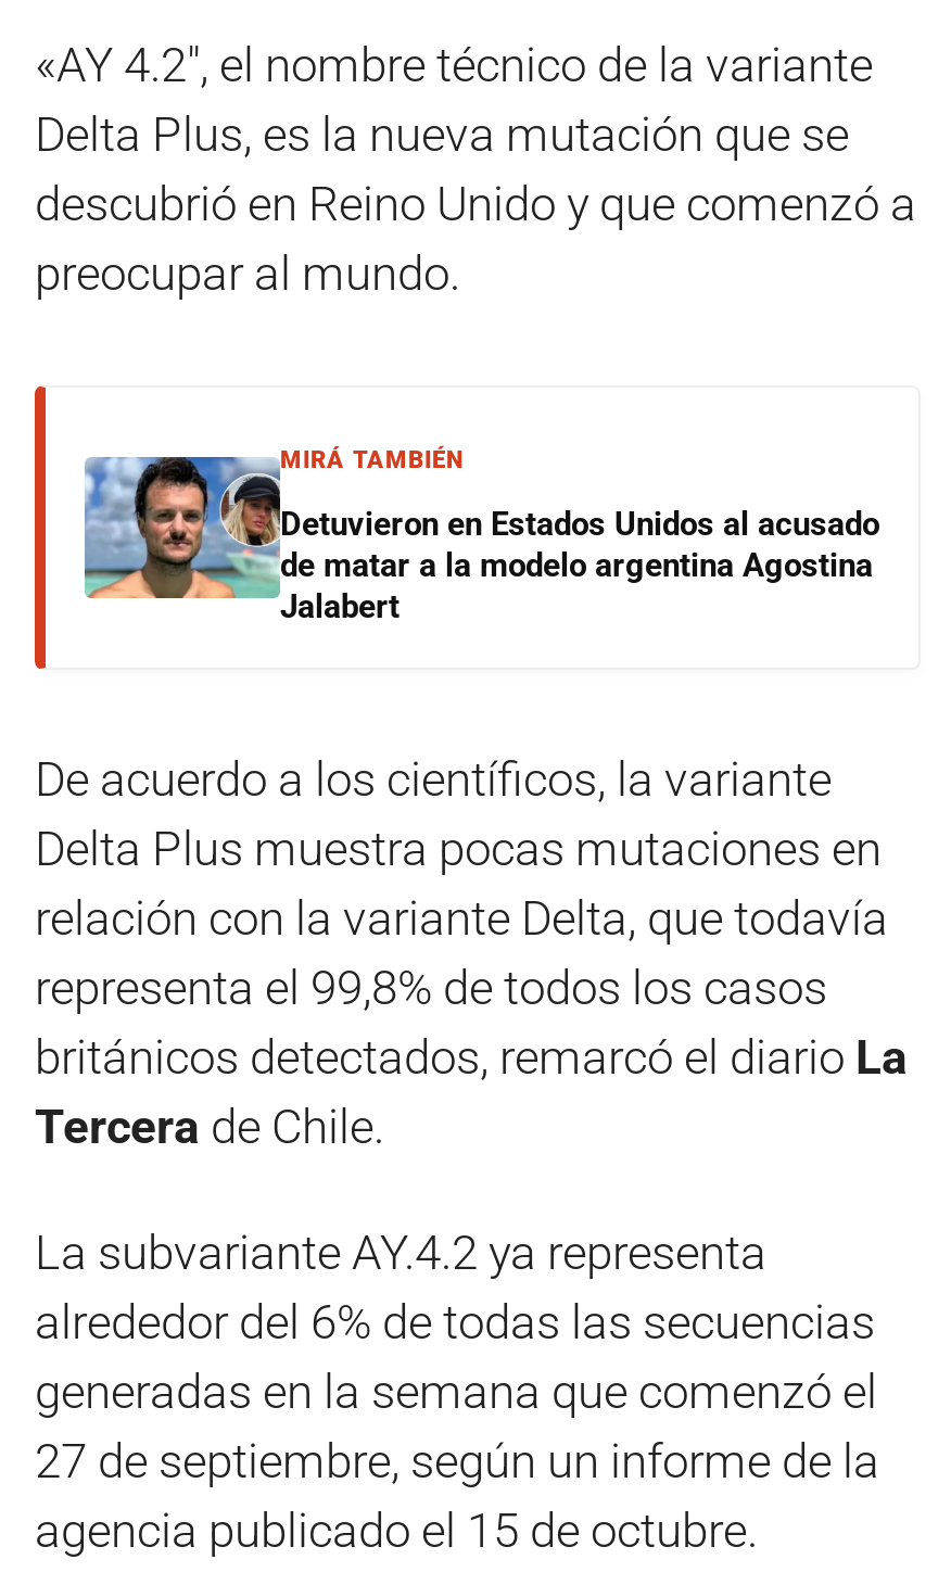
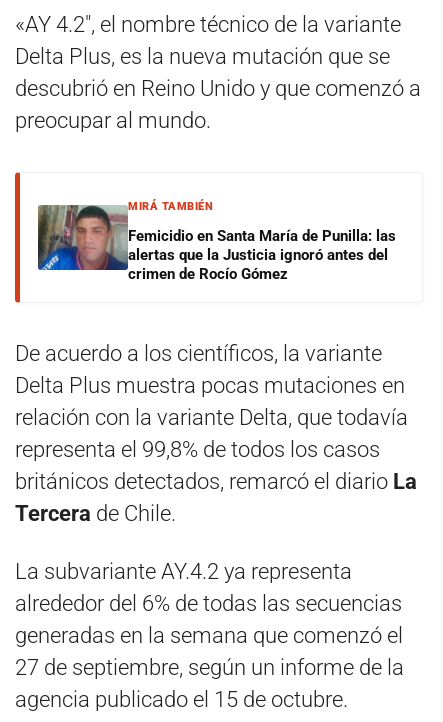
- [image]
- Detuvieron en Estados Unidos al acusado
- de matar a la modelo argentina Agostina
- Jalabert
+ [image]
+ Femicidio en Santa María de Punilla: las
+ alertas que la Justicia ignoró antes del
+ crimen de Rocío Gómez
